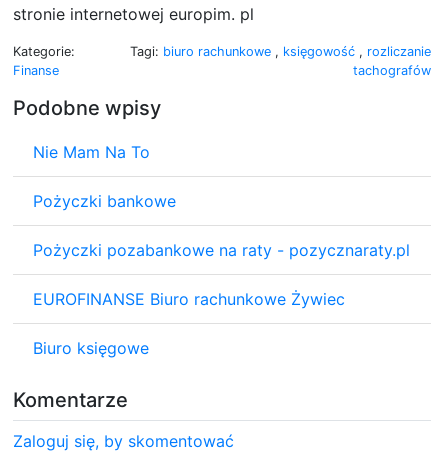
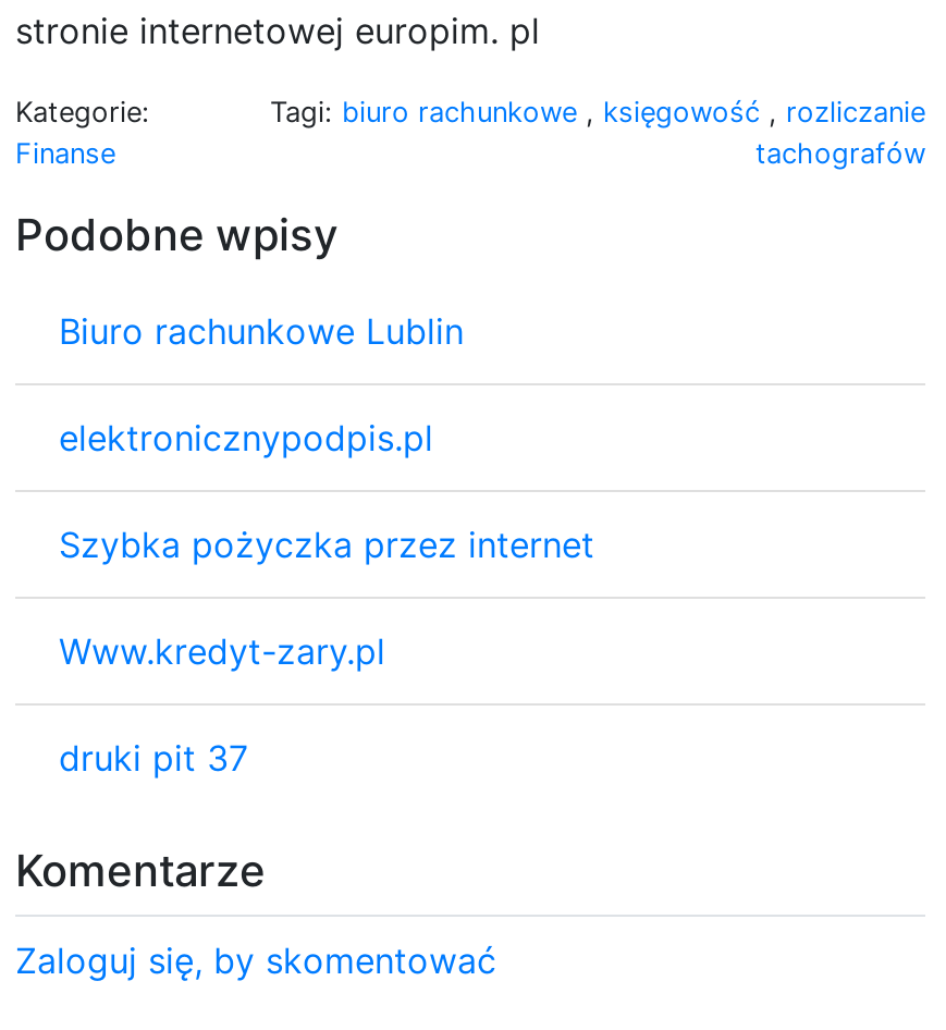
- Nie Mam Na To
+ Biuro rachunkowe Lublin

- Pożyczki bankowe
+ elektronicznypodpis.pl

- Pożyczki pozabankowe na raty - pozycznaraty.pl
+ Szybka pożyczka przez internet

- EUROFINANSE Biuro rachunkowe Żywiec
+ Www.kredyt-zary.pl

- Biuro księgowe
+ druki pit 37
